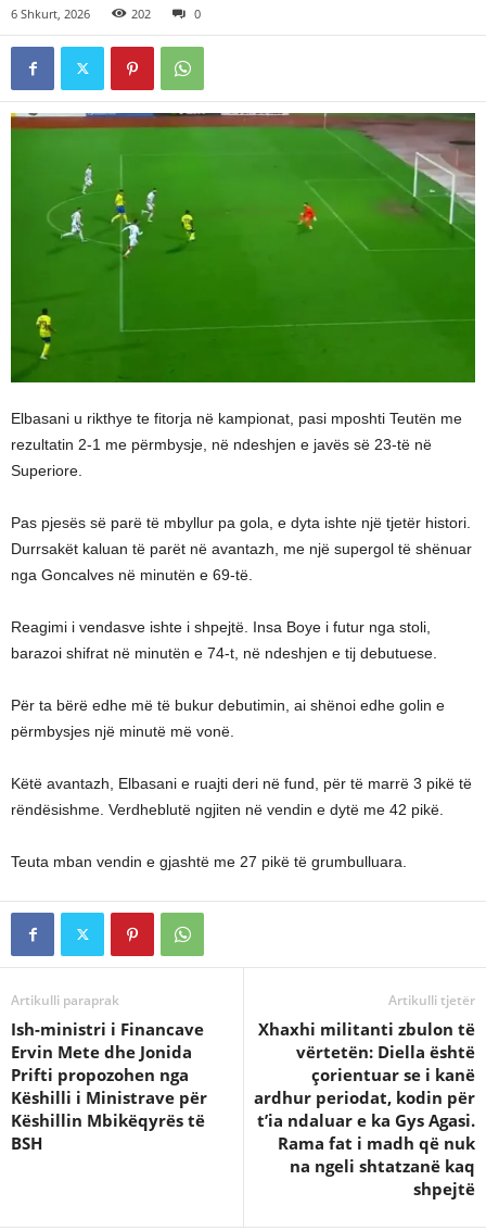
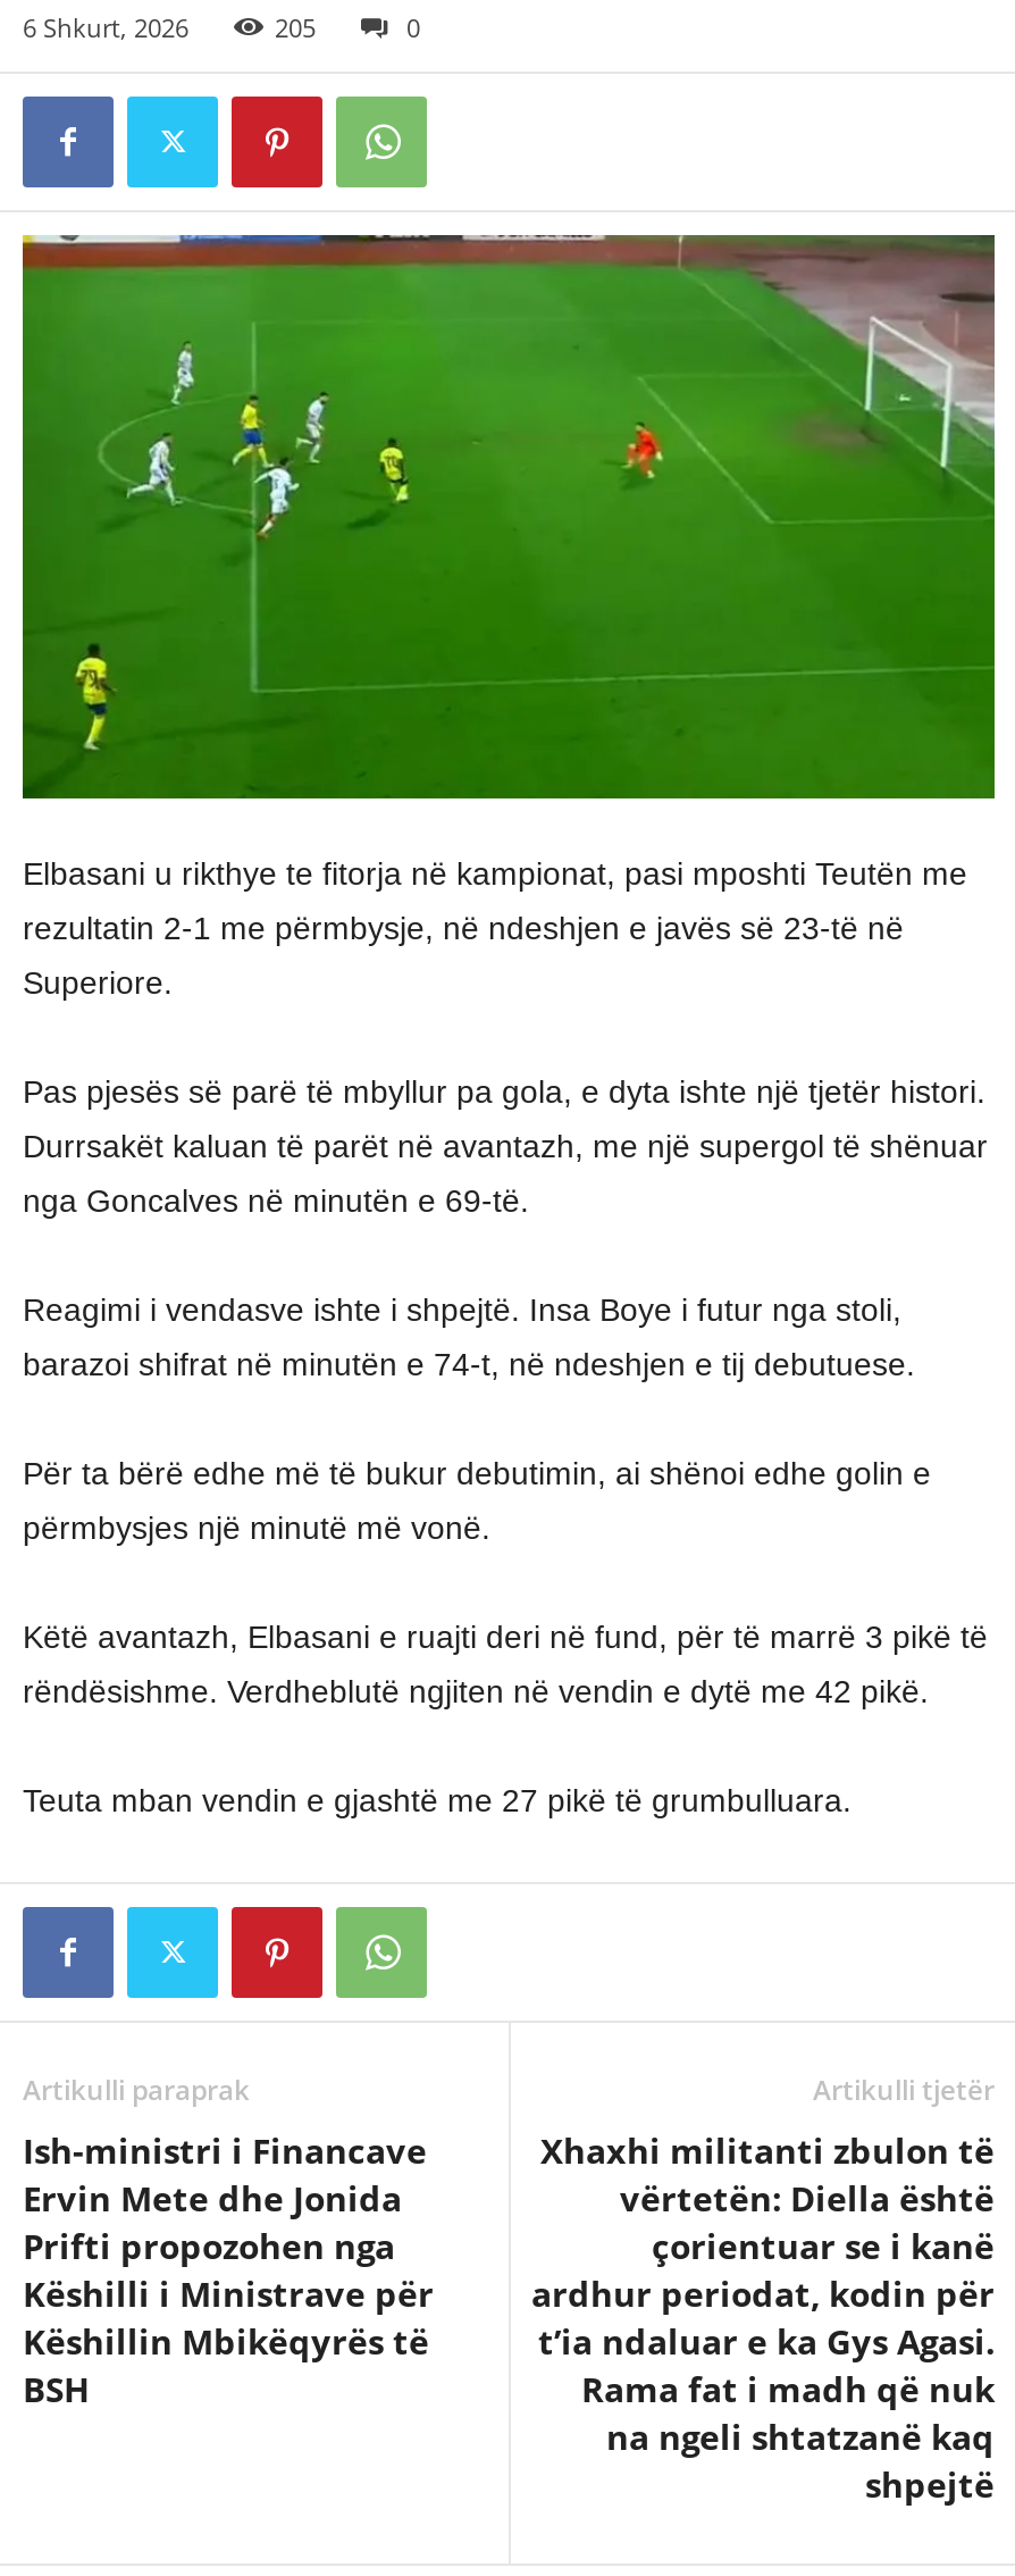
- 202
+ 205
